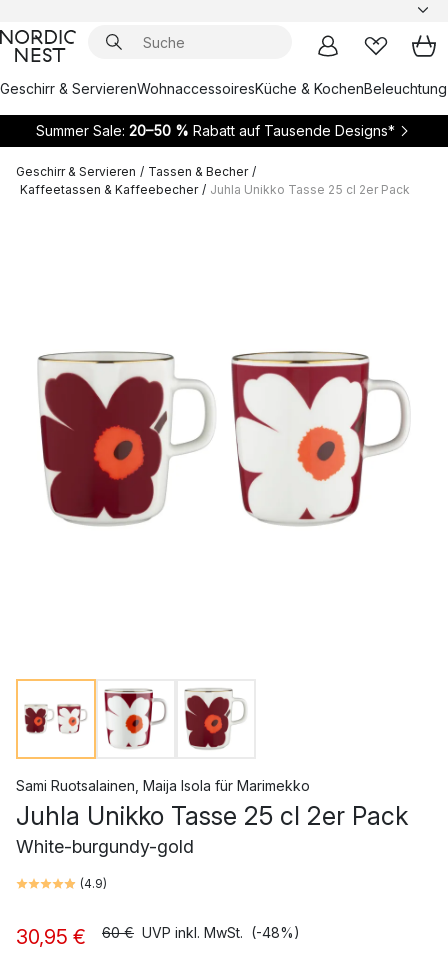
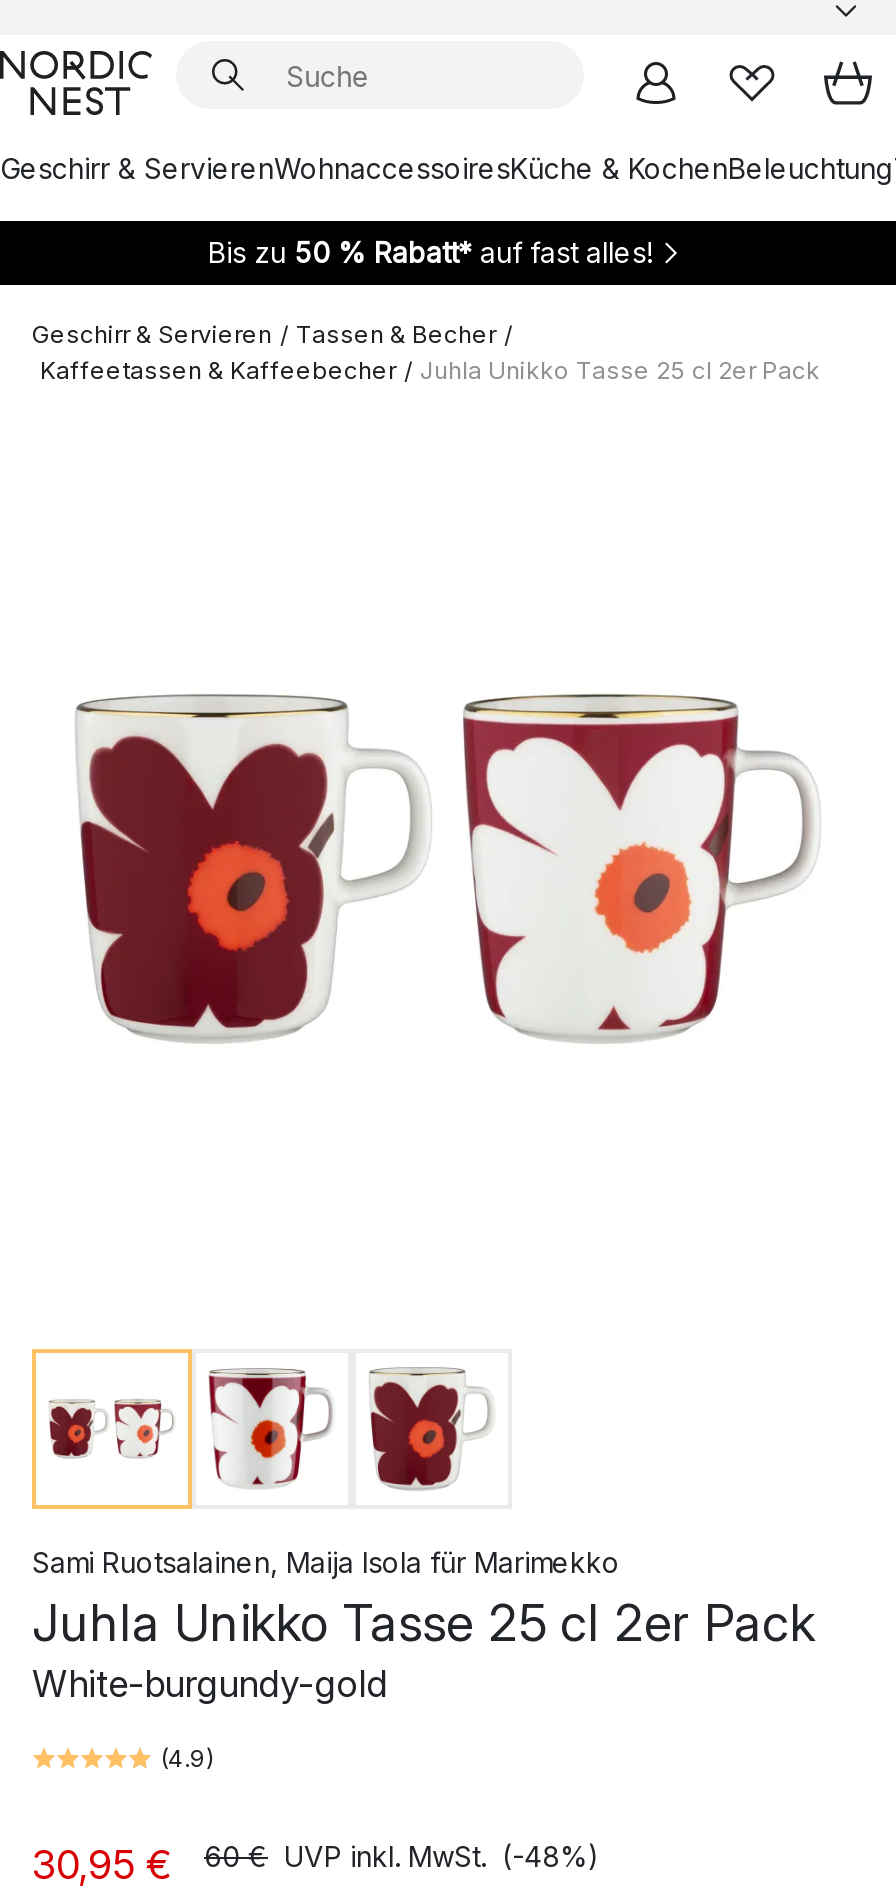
- Summer Sale: 20–50 % Rabatt auf Tausende Designs*
+ Bis zu 50 % Rabatt* auf fast alles!
